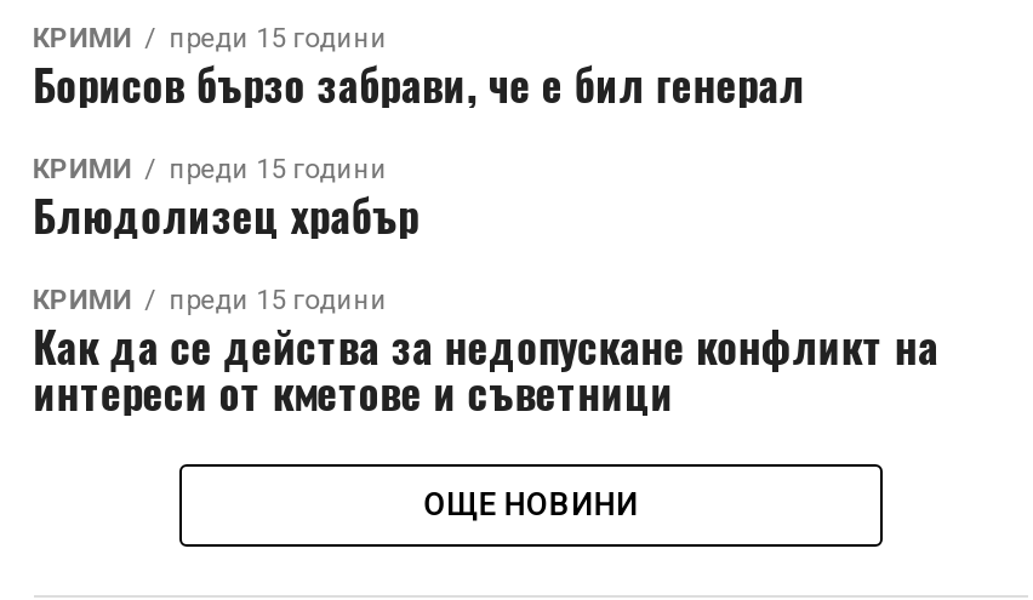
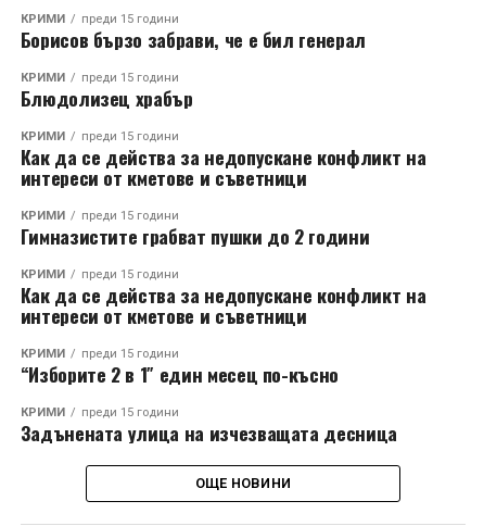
+ КРИМИ
+ преди 15 години
+ Гимназистите грабват пушки до 2 години
+ КРИМИ
+ преди 15 години
+ Как да се действа за недопускане конфликт на
+ интереси от кметове и съветници
+ КРИМИ
+ преди 15 години
+ “Изборите 2 в 1″ един месец по-късно
+ КРИМИ
+ преди 15 години
+ Задънената улица на изчезващата десница
